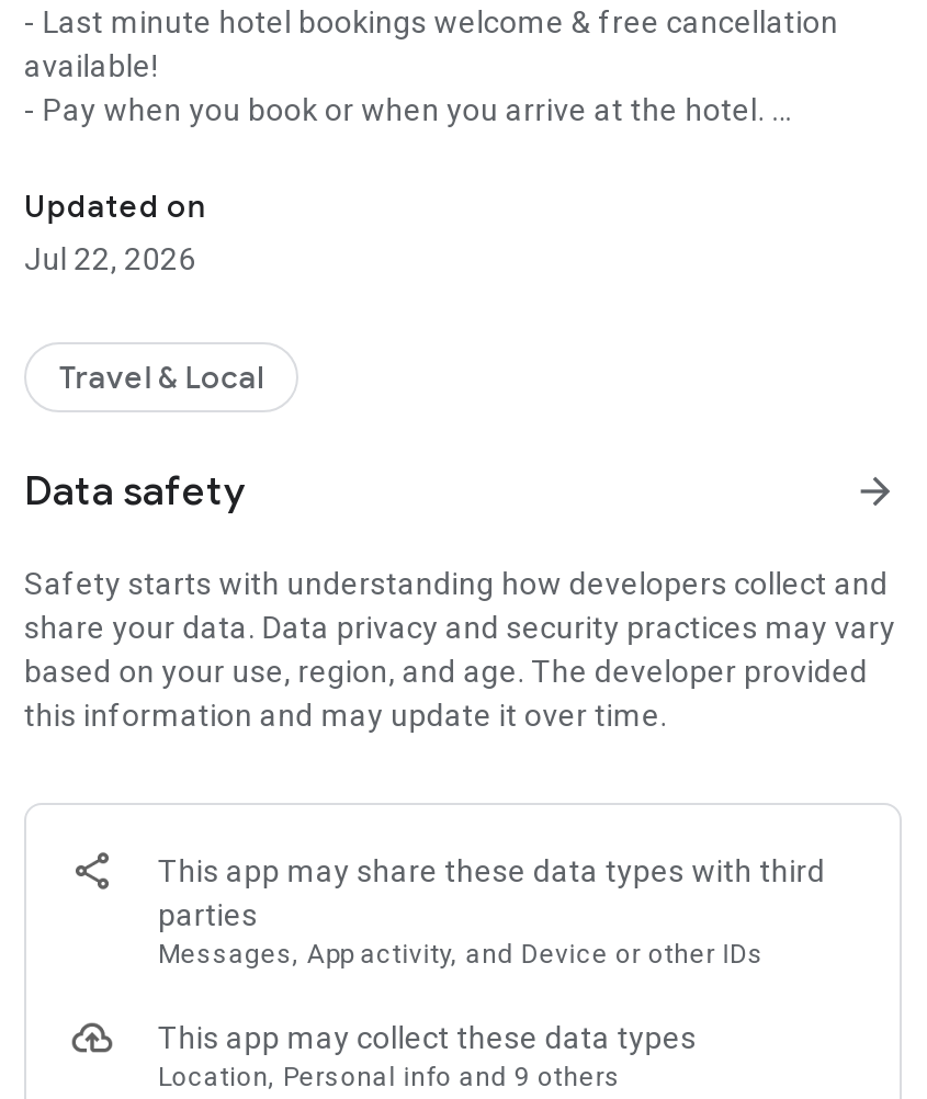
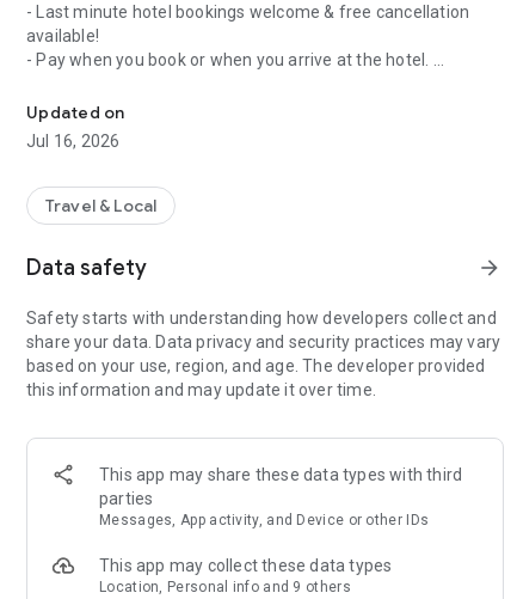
- Jul 22, 2026
+ Jul 16, 2026
